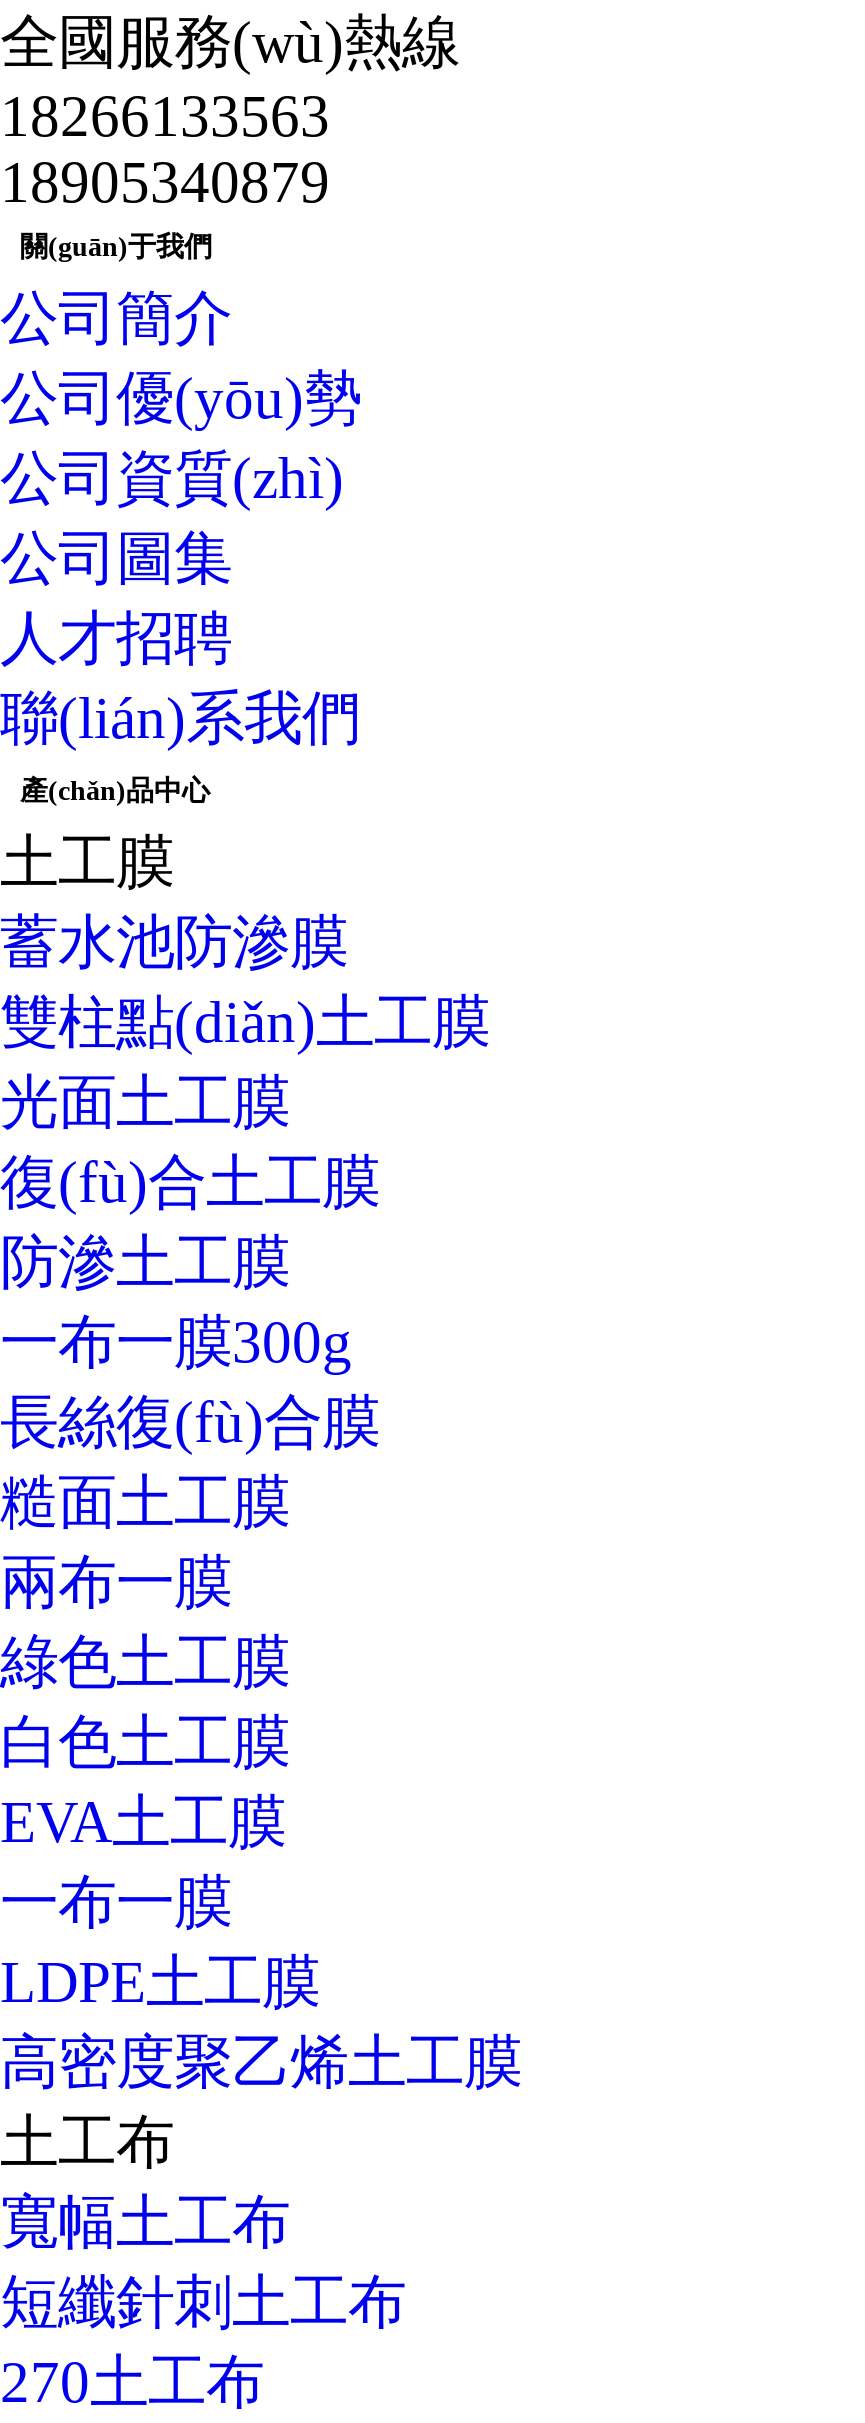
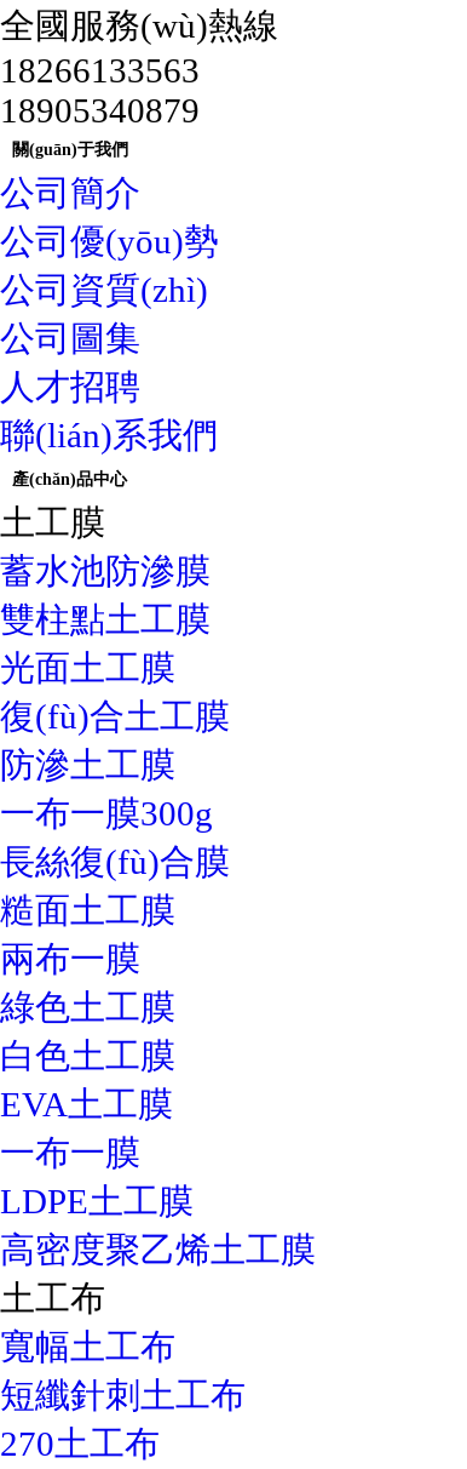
- 雙柱點(diǎn)土工膜
+ 雙柱點土工膜
